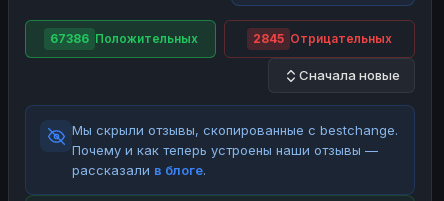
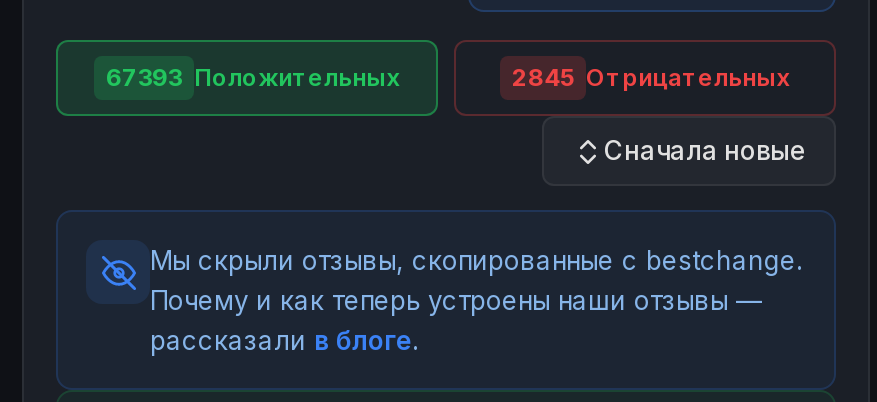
- 67386 Положительных
+ 67393 Положительных
